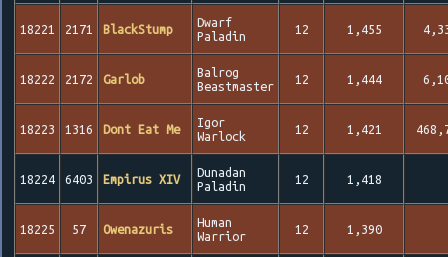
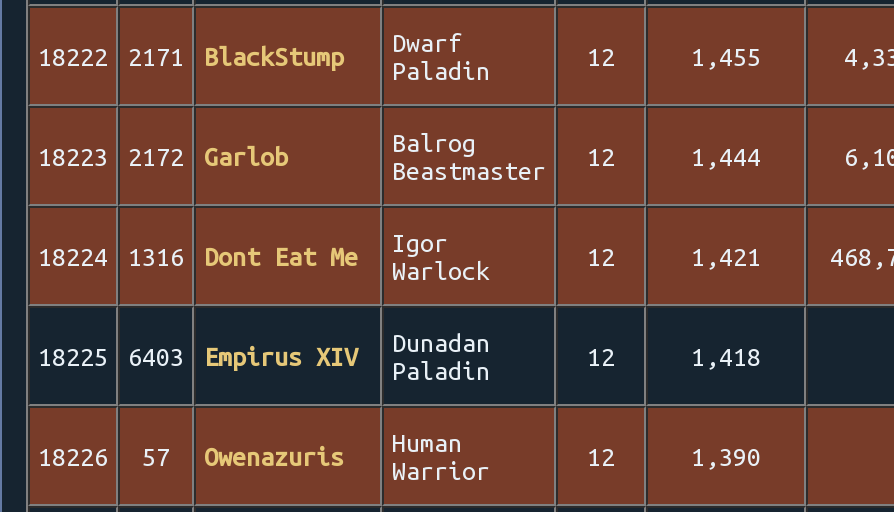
- 18221 2171 BlackStump Dwarf Paladin
+ 18222 2171 BlackStump Dwarf Paladin

- 18222 2172 Garlob
+ 18223 2172 Garlob

- 18223 1316 Dont Eat Me Igor Warlock
+ 18224 1316 Dont Eat Me Igor Warlock

- 18224 6403 Empirus XIV Dunadan Paladin
+ 18225 6403 Empirus XIV Dunadan Paladin

- 18225 57 Owenazuris Human Warrior
+ 18226 57 Owenazuris Human Warrior
